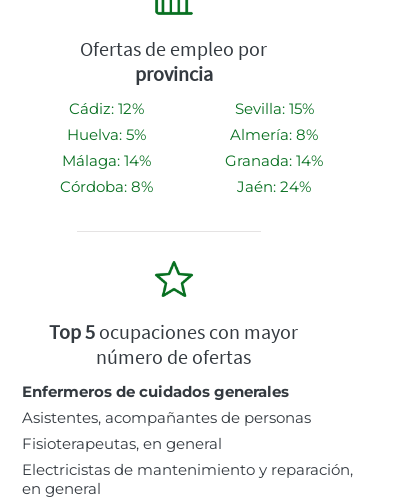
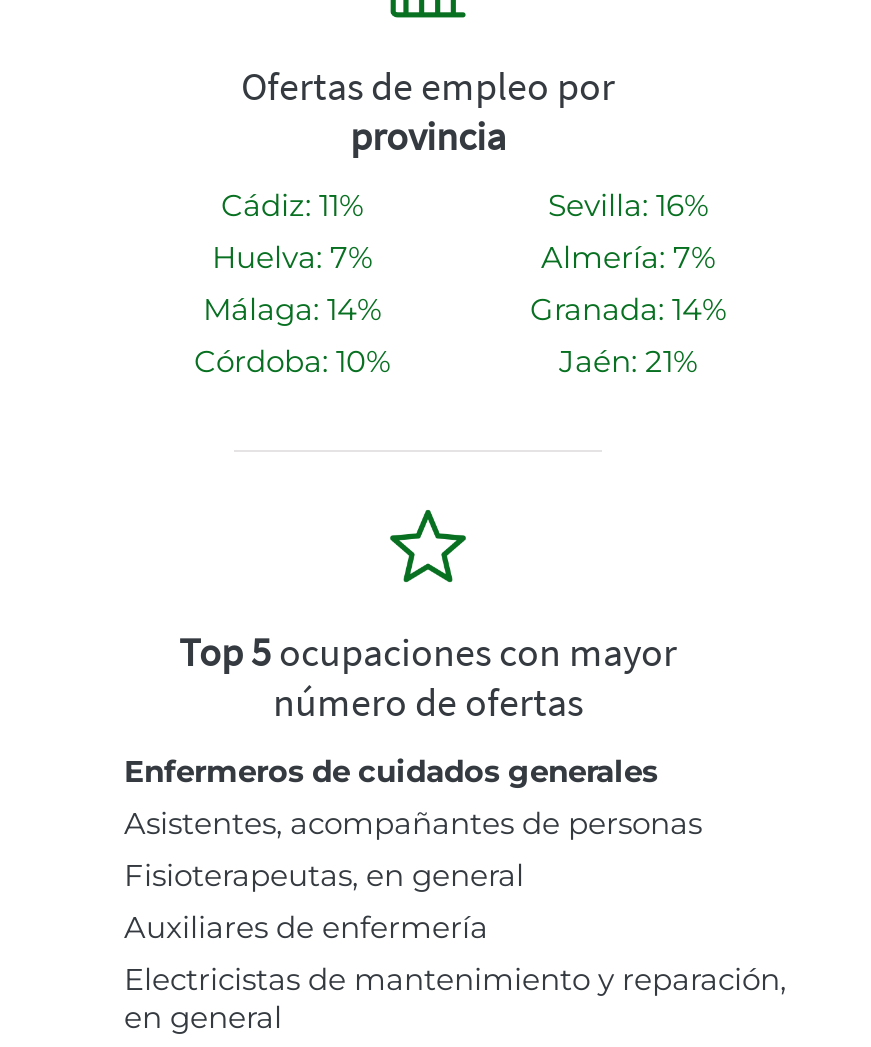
- Cádiz: 12%
+ Cádiz: 11%

- Sevilla: 15%
+ Sevilla: 16%

- Huelva: 5%
+ Huelva: 7%

- Almería: 8%
+ Almería: 7%

- Córdoba: 8%
+ Córdoba: 10%

- Jaén: 24%
+ Jaén: 21%

+ Auxiliares de enfermería
